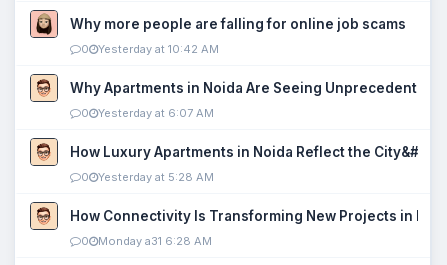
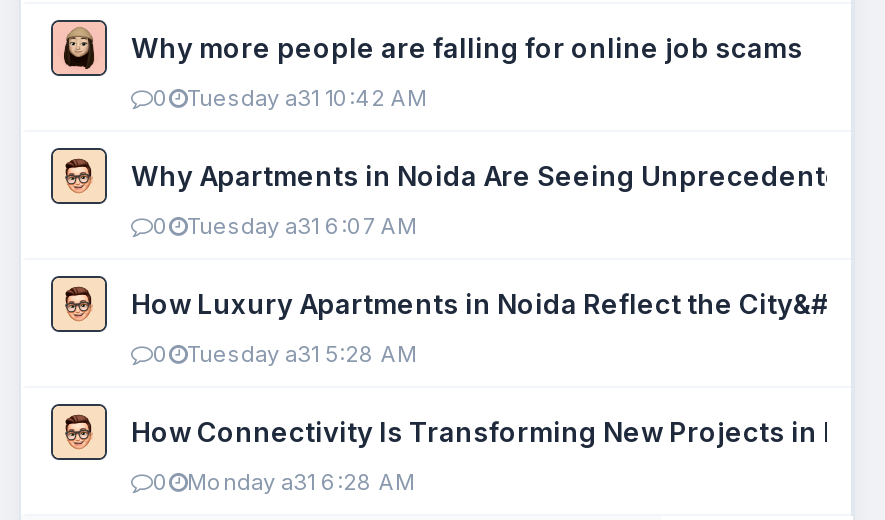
- Yesterday at 10:42 AM
+ Tuesday a31 10:42 AM

- Yesterday at 6:07 AM
+ Tuesday a31 6:07 AM

- Yesterday at 5:28 AM
+ Tuesday a31 5:28 AM
